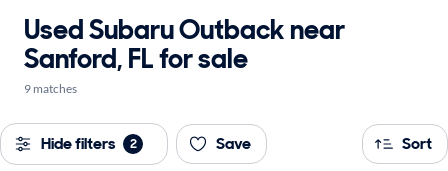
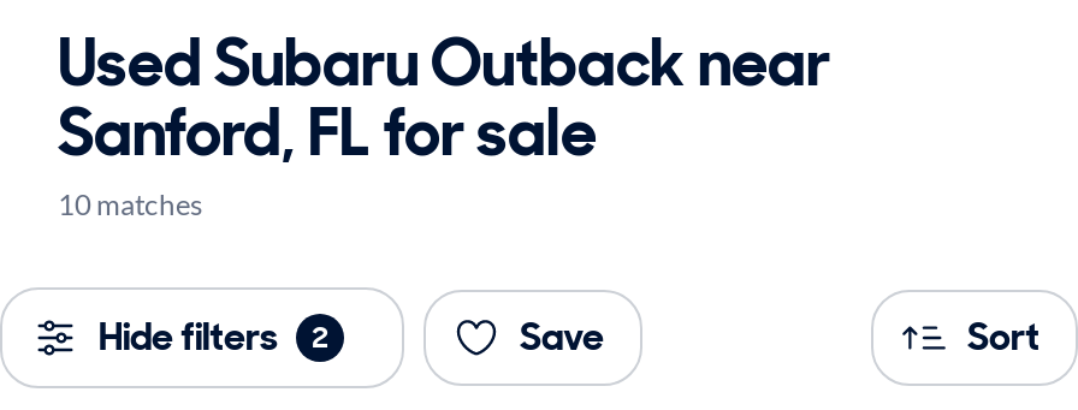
- 9 matches
+ 10 matches
